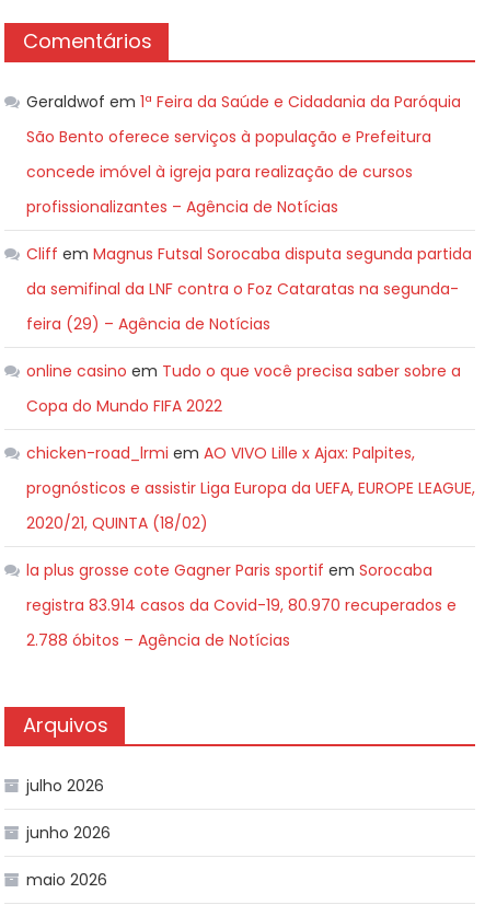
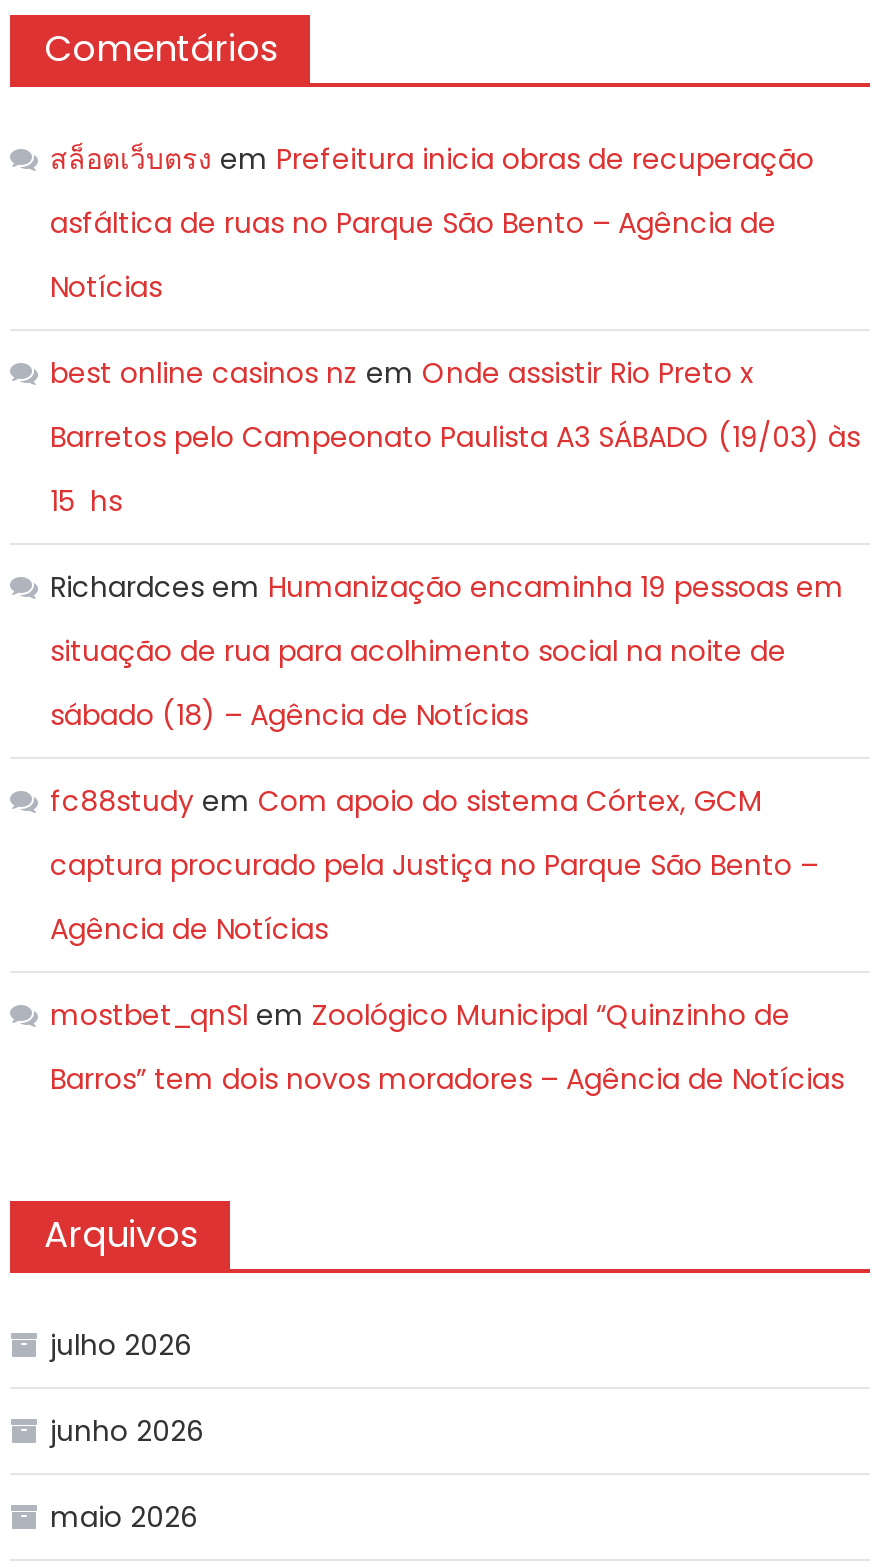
- Geraldwof em 1ª Feira da Saúde e Cidadania da Paróquia
- São Bento oferece serviços à população e Prefeitura
- concede imóvel à igreja para realização de cursos
- profissionalizantes – Agência de Notícias
- Cliff em Magnus Futsal Sorocaba disputa segunda partida
- da semifinal da LNF contra o Foz Cataratas na segunda-
- feira (29) – Agência de Notícias
- online casino em Tudo o que você precisa saber sobre a
- Copa do Mundo FIFA 2022
- chicken-road_lrmi em AO VIVO Lille x Ajax: Palpites,
- prognósticos e assistir Liga Europa da UEFA, EUROPE LEAGUE,
- 2020/21, QUINTA (18/02)
- la plus grosse cote Gagner Paris sportif em Sorocaba
- registra 83.914 casos da Covid-19, 80.970 recuperados e
- 2.788 óbitos – Agência de Notícias
+ สล็อตเว็บตรงem Prefeitura inicia obras de recuperação
+ asfáltica de ruas no Parque São Bento – Agência de
+ Notícias
+ best online casinos nz em Onde assistir Rio Preto x
+ Barretos pelo Campeonato Paulista A3 SÁBADO (19/03) às
+ 15 hs
+ Richardces em Humanização encaminha 19 pessoas em
+ situação de rua para acolhimento social na noite de
+ sábado (18) – Agência de Notícias
+ fc88study em Com apoio do sistema Córtex, GCM
+ captura procurado pela Justiça no Parque São Bento –
+ Agência de Notícias
+ mostbet_qnSl em Zoológico Municipal “Quinzinho de
+ Barros” tem dois novos moradores – Agência de Notícias
